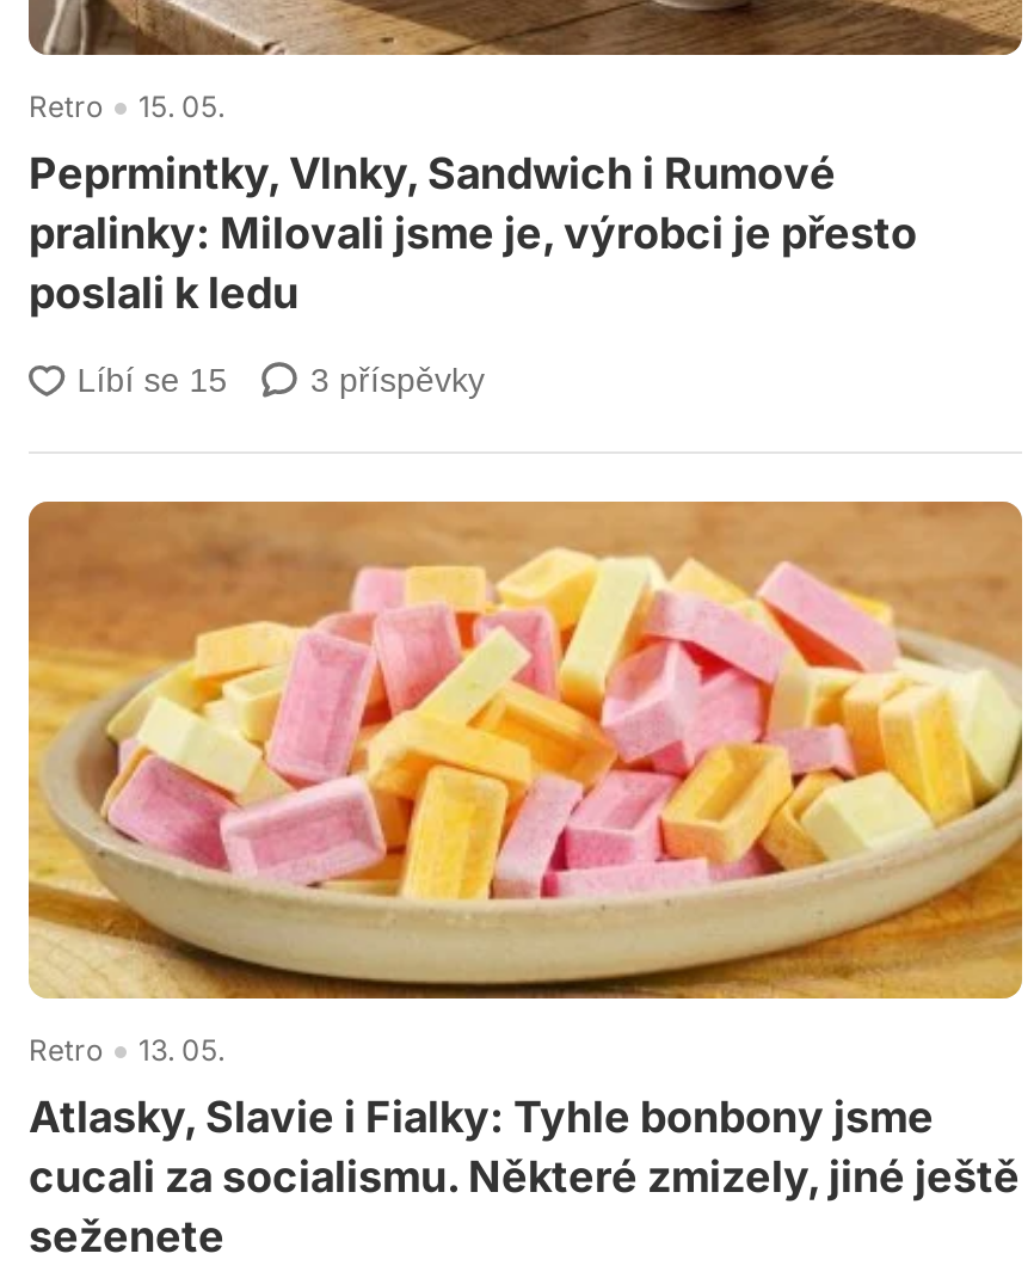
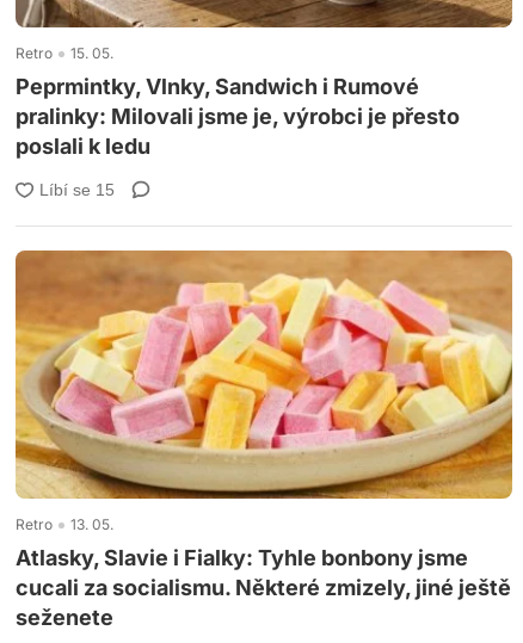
- 3 příspěvky
